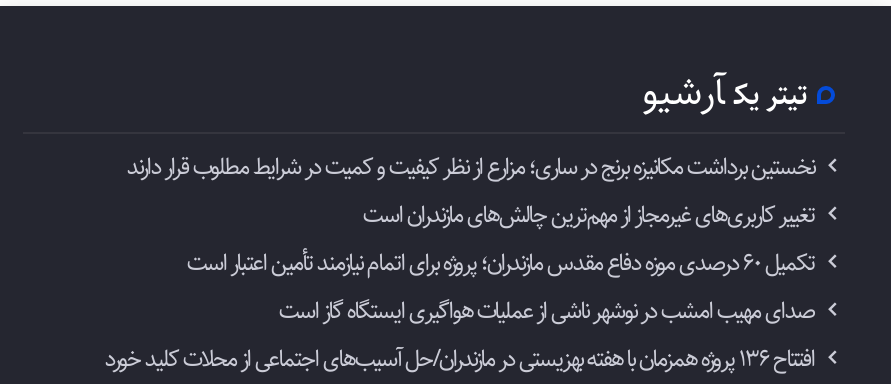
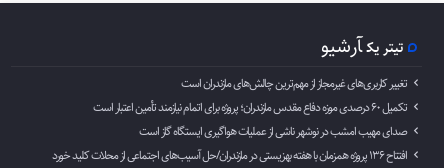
- نخستین برداشت مکانیزه برنج در ساری؛ مزارع از نظر کیفیت و کمیت در شرایط مطلوب قرار دارند
